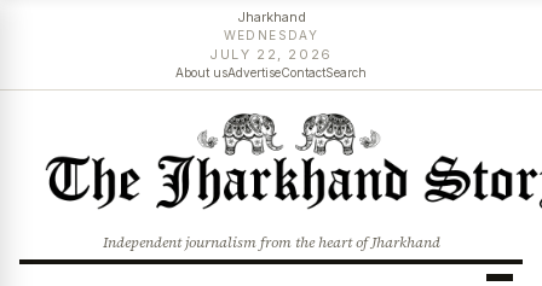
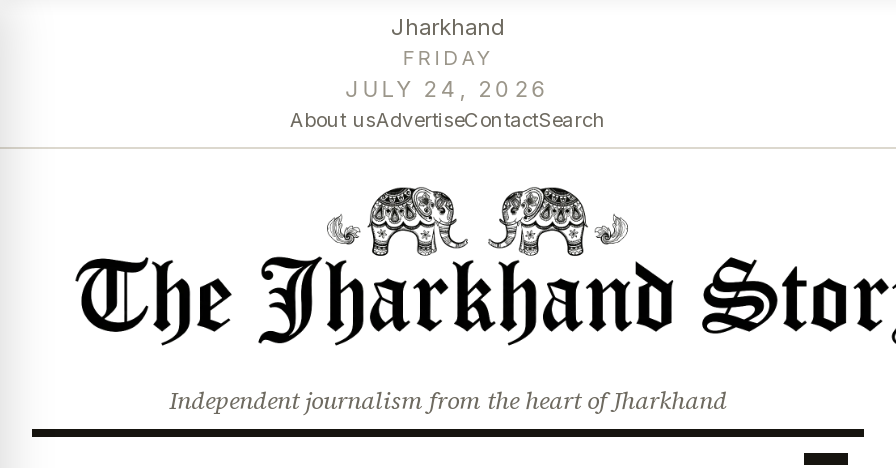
- WEDNESDAY
- JULY 22, 2026
+ FRIDAY
+ JULY 24, 2026
